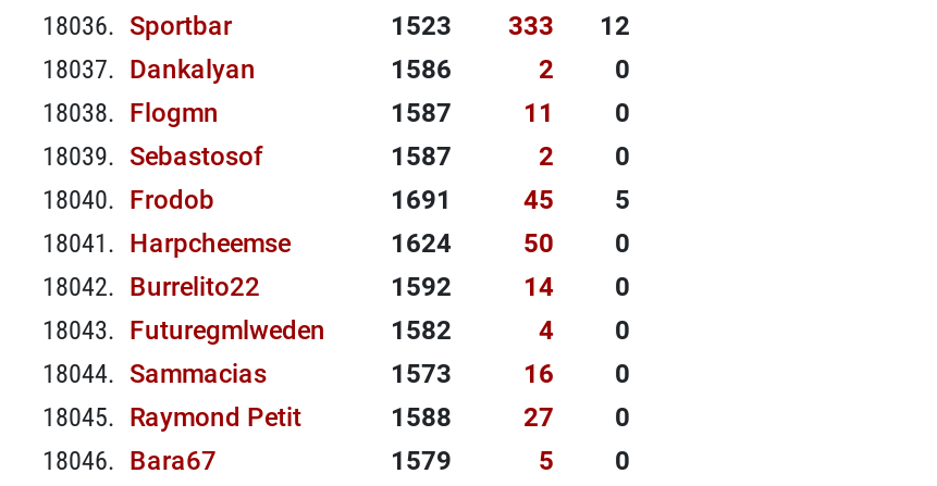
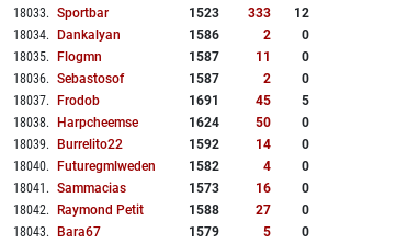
- 18036. Sportbar
+ 18033. Sportbar

- 18037. Dankalyan
+ 18034. Dankalyan

- 18038. Flogmn
+ 18035. Flogmn

- 18039. Sebastosof
+ 18036. Sebastosof

- 18040. Frodob
+ 18037. Frodob

- 18041. Harpcheemse
+ 18038. Harpcheemse

- 18042. Burrelito22
+ 18039. Burrelito22

- 18043. Futuregmlweden
+ 18040. Futuregmlweden

- 18044. Sammacias
+ 18041. Sammacias

- 18045. Raymond Petit
+ 18042. Raymond Petit

- 18046. Bara67
+ 18043. Bara67
